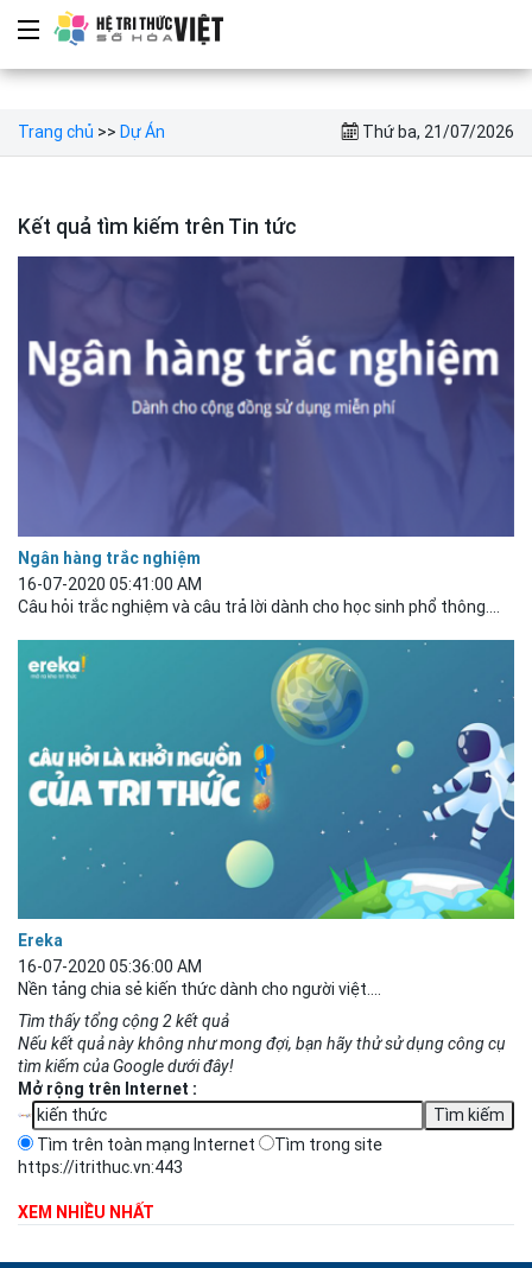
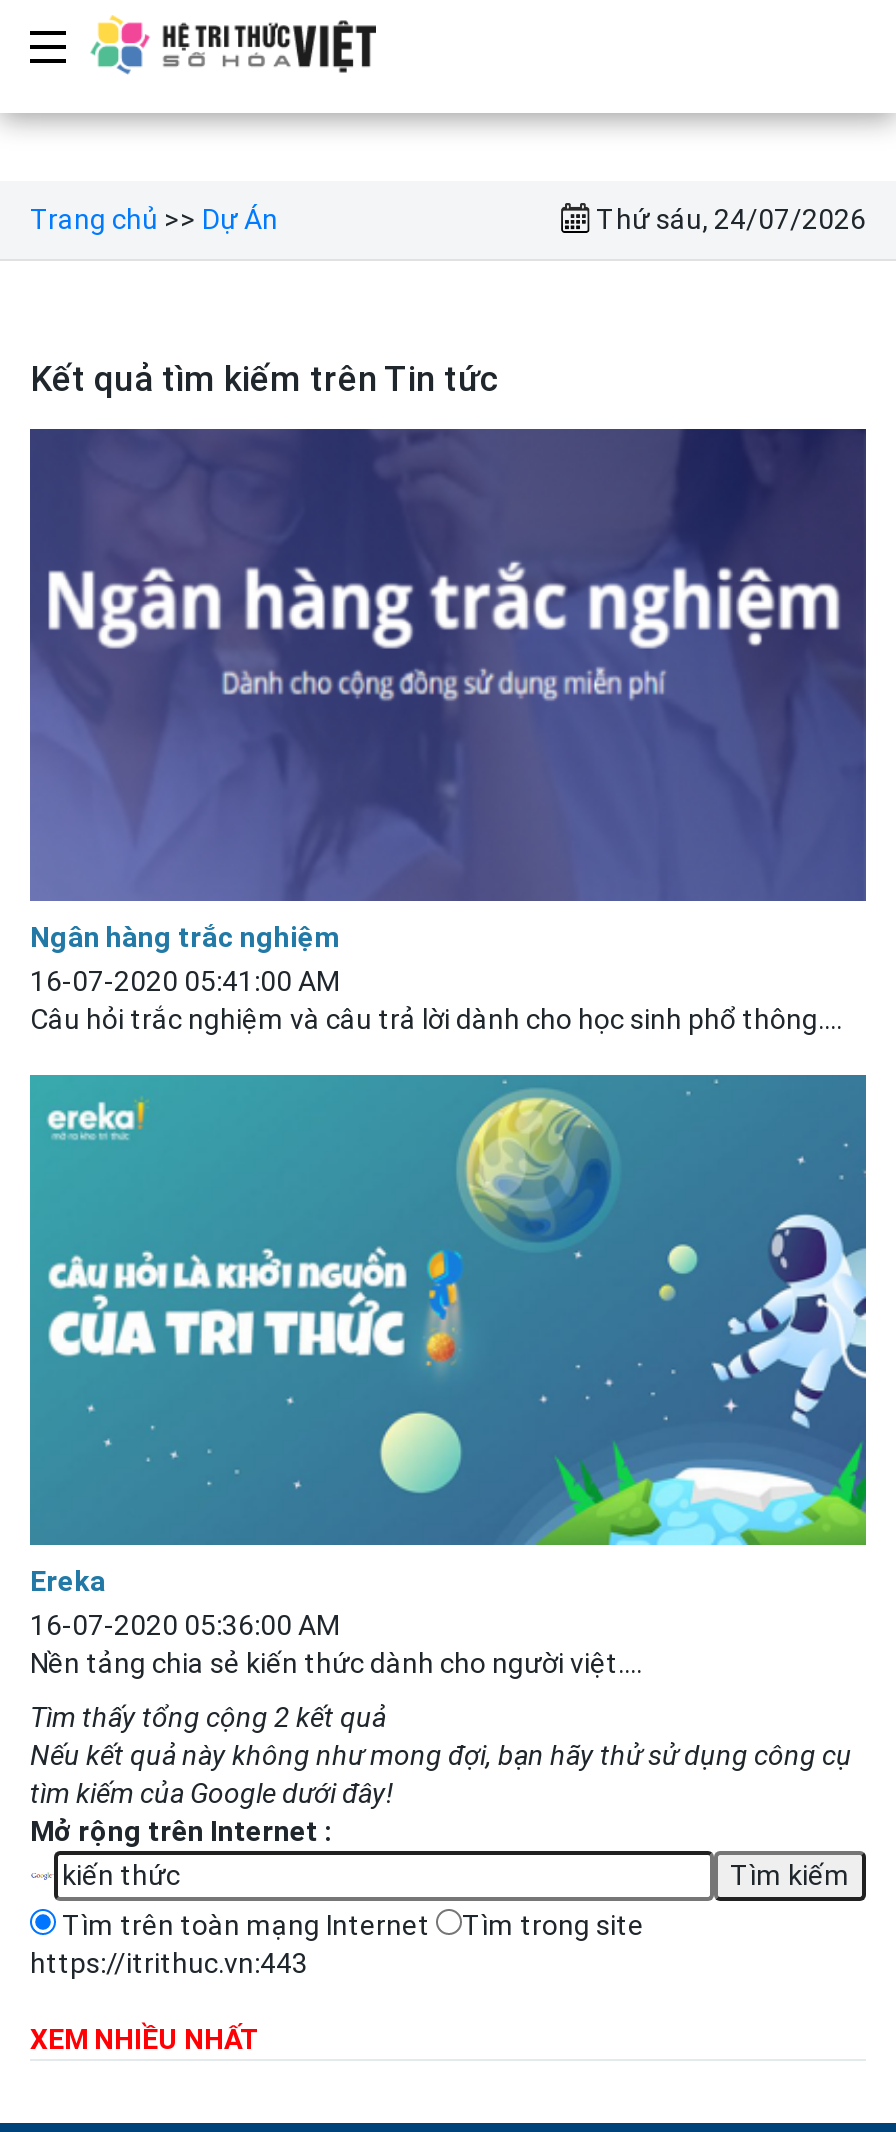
- Thứ ba, 21/07/2026
+ Thứ sáu, 24/07/2026
